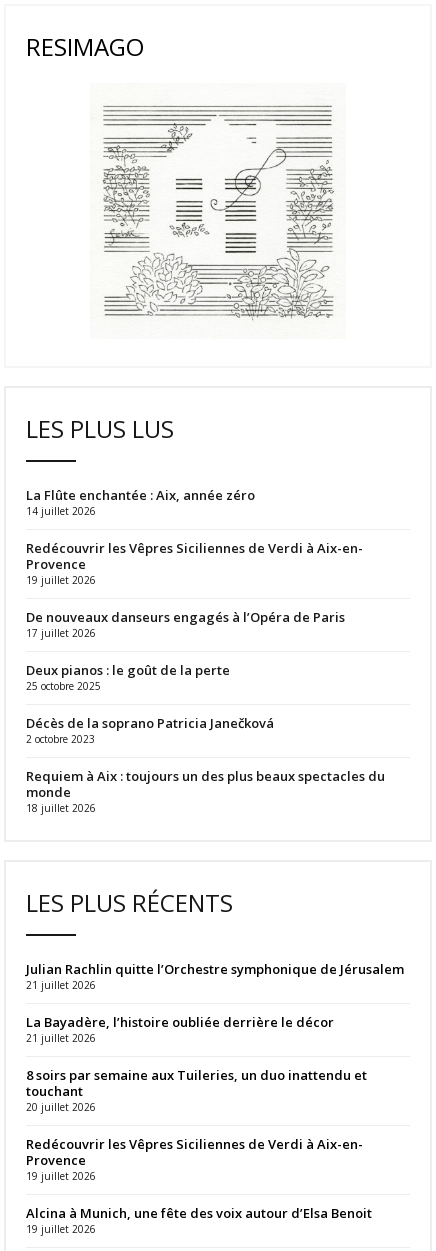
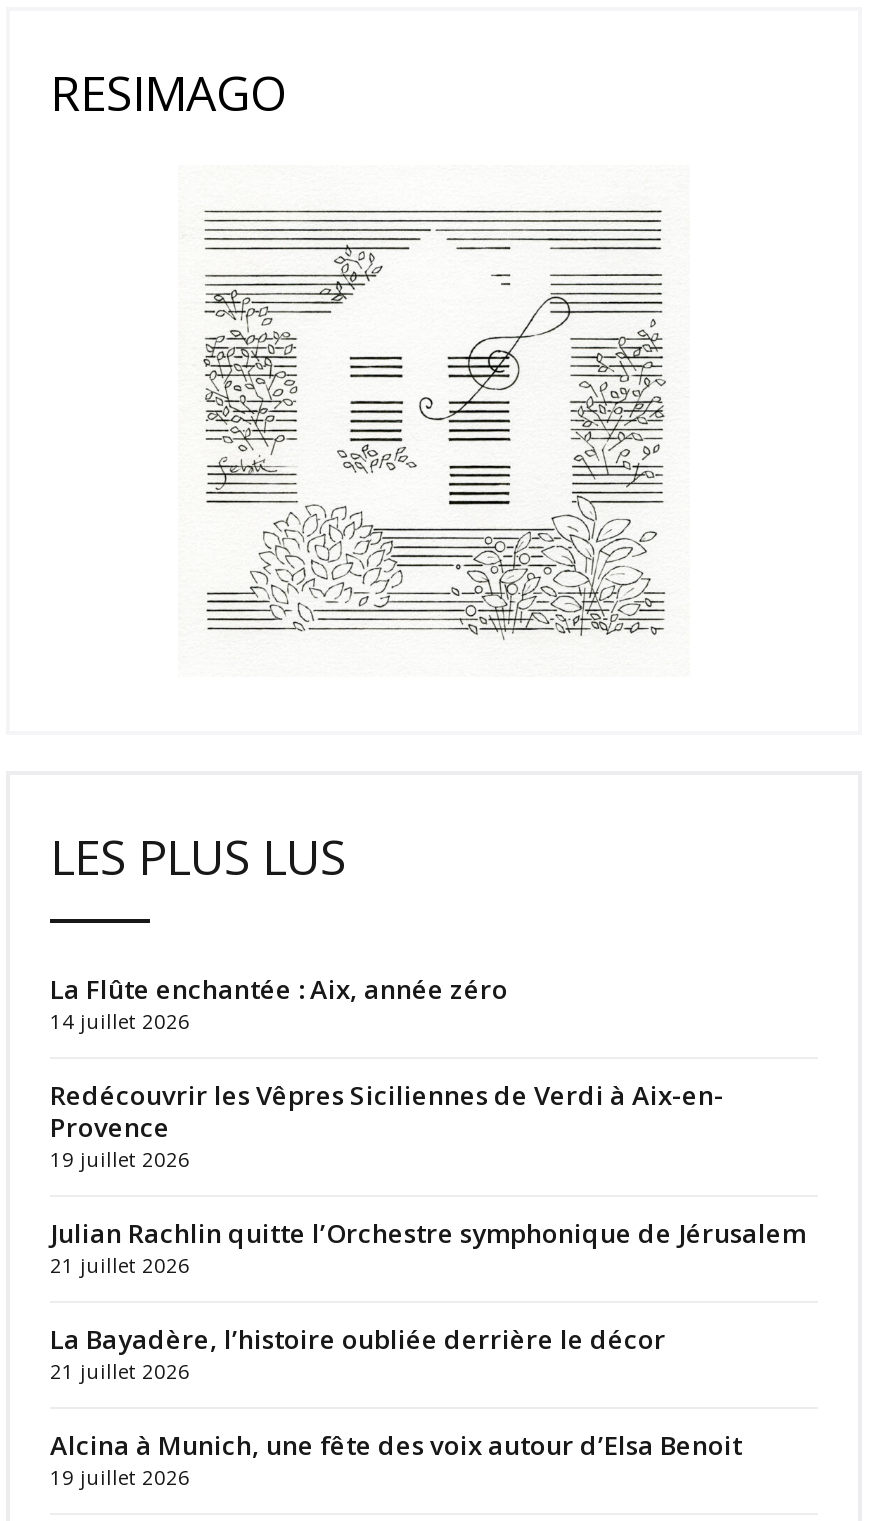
- De nouveaux danseurs engagés à l’Opéra de Paris
- 17 juillet 2026
- Deux pianos : le goût de la perte
- 25 octobre 2025
- Décès de la soprano Patricia Janečková
- 2 octobre 2023
- Requiem à Aix : toujours un des plus beaux spectacles du
- monde
- 18 juillet 2026
- LES PLUS RÉCENTS

- 8 soirs par semaine aux Tuileries, un duo inattendu et
- touchant
- 20 juillet 2026
- Redécouvrir les Vêpres Siciliennes de Verdi à Aix-en-
- Provence
- 19 juillet 2026
